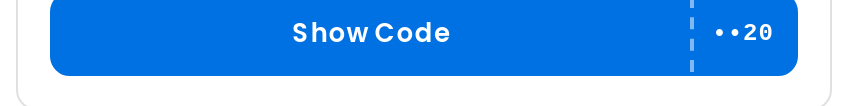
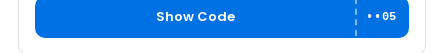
- ••20
+ ••05
